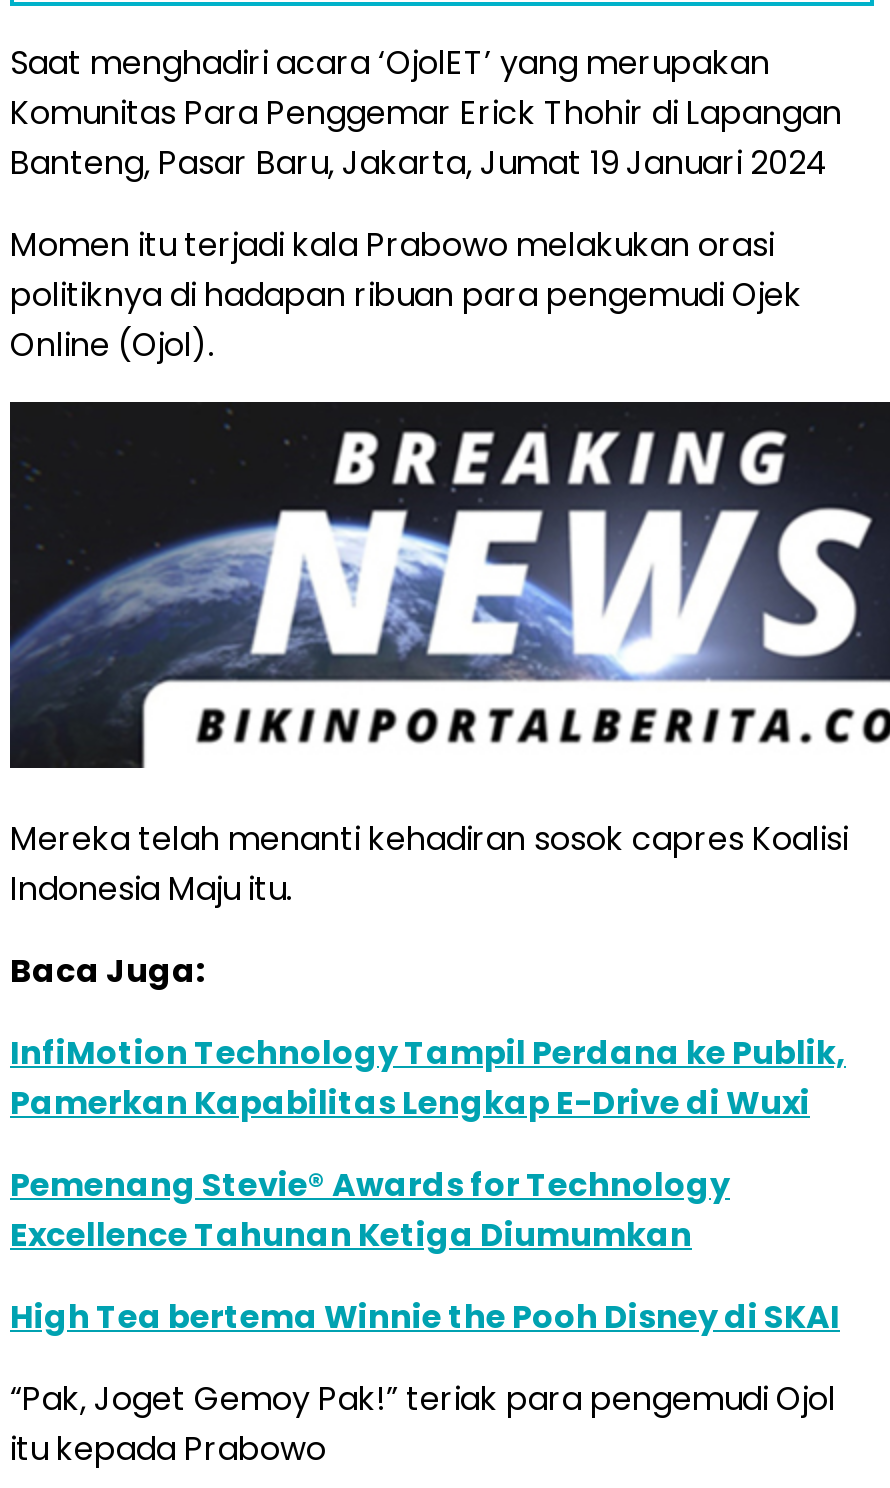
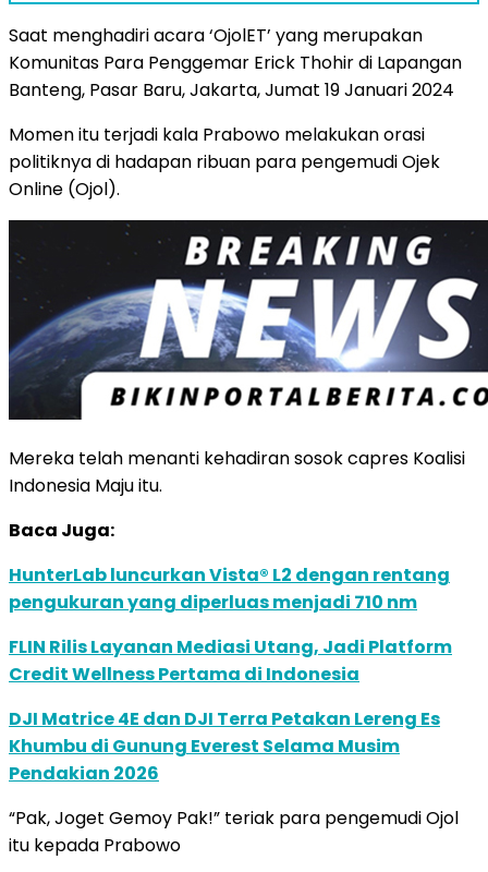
- InfiMotion Technology Tampil Perdana ke Publik,
- Pamerkan Kapabilitas Lengkap E-Drive di Wuxi
+ HunterLab luncurkan Vista® L2 dengan rentang
+ pengukuran yang diperluas menjadi 710 nm

- Pemenang Stevie® Awards for Technology
- Excellence Tahunan Ketiga Diumumkan
+ FLIN Rilis Layanan Mediasi Utang, Jadi Platform
+ Credit Wellness Pertama di Indonesia

- High Tea bertema Winnie the Pooh Disney di SKAI
+ DJI Matrice 4E dan DJI Terra Petakan Lereng Es
+ Khumbu di Gunung Everest Selama Musim
+ Pendakian 2026
